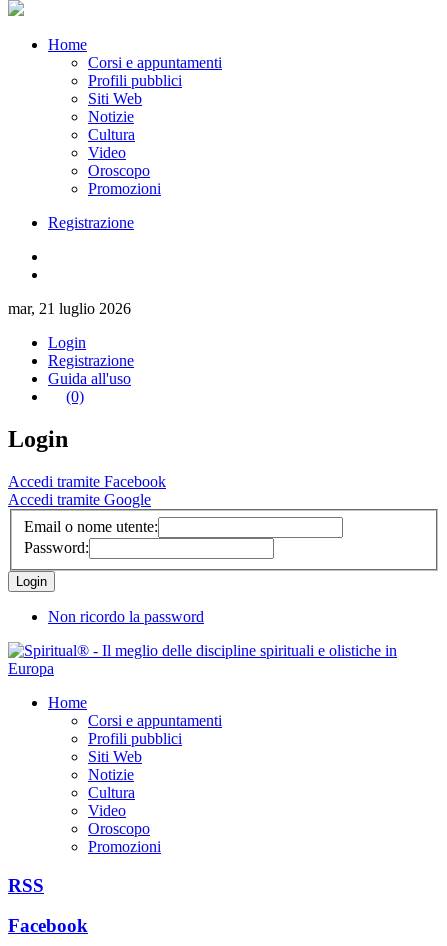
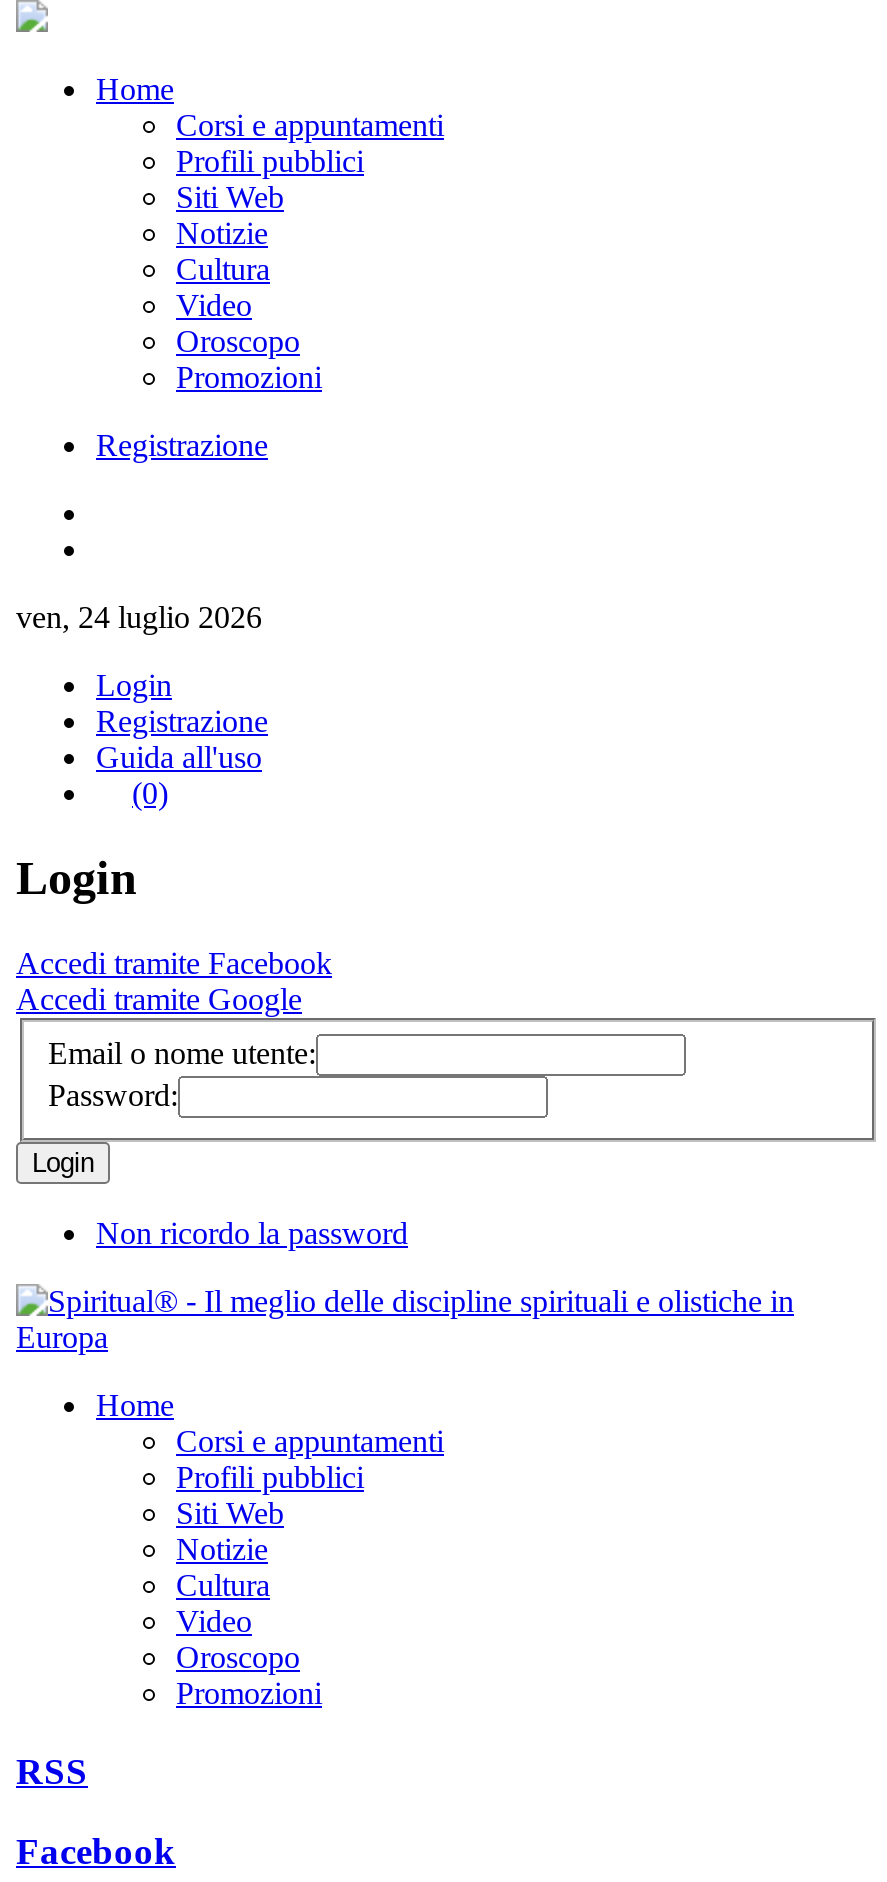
- mar, 21 luglio 2026
+ ven, 24 luglio 2026
